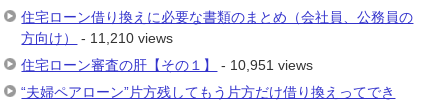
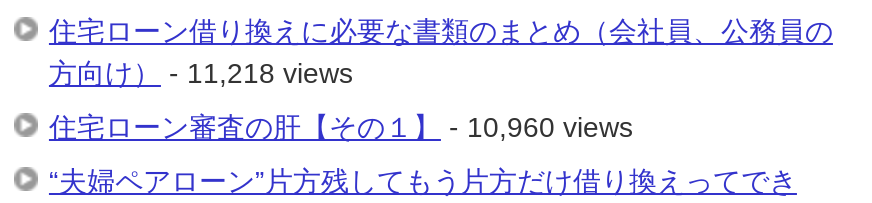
- 方向け）- 11,210 views
+ 方向け）- 11,218 views

- 住宅ローン審査の肝【その１】- 10,951 views
+ 住宅ローン審査の肝【その１】- 10,960 views
